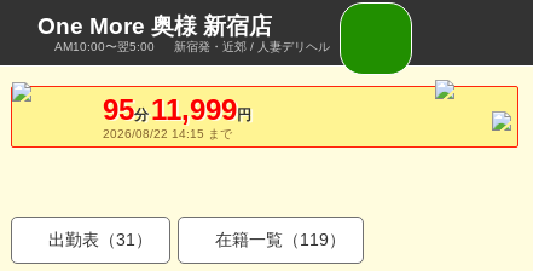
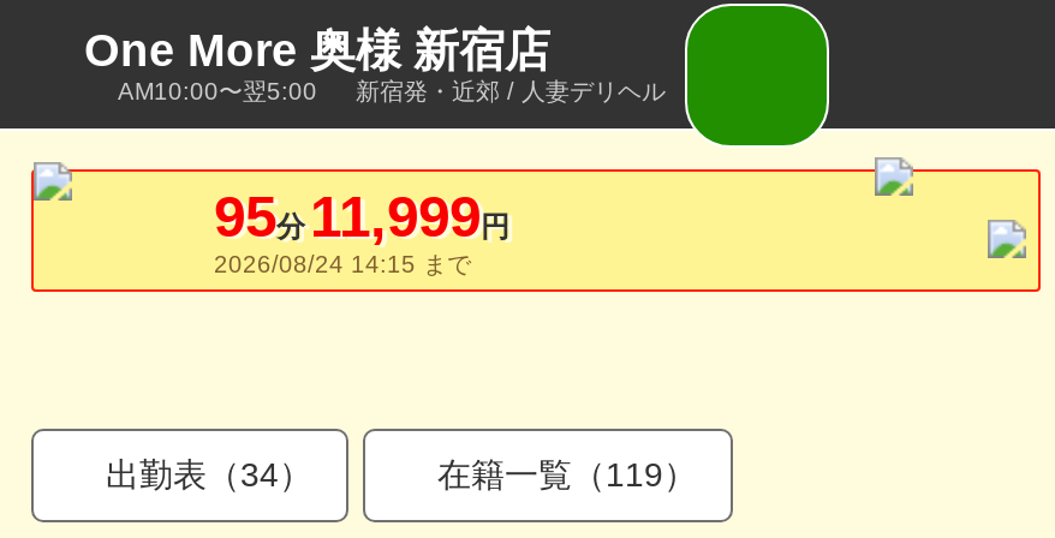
- 2026/08/22 14:15 まで
+ 2026/08/24 14:15 まで

- 出勤表（31）
+ 出勤表（34）
